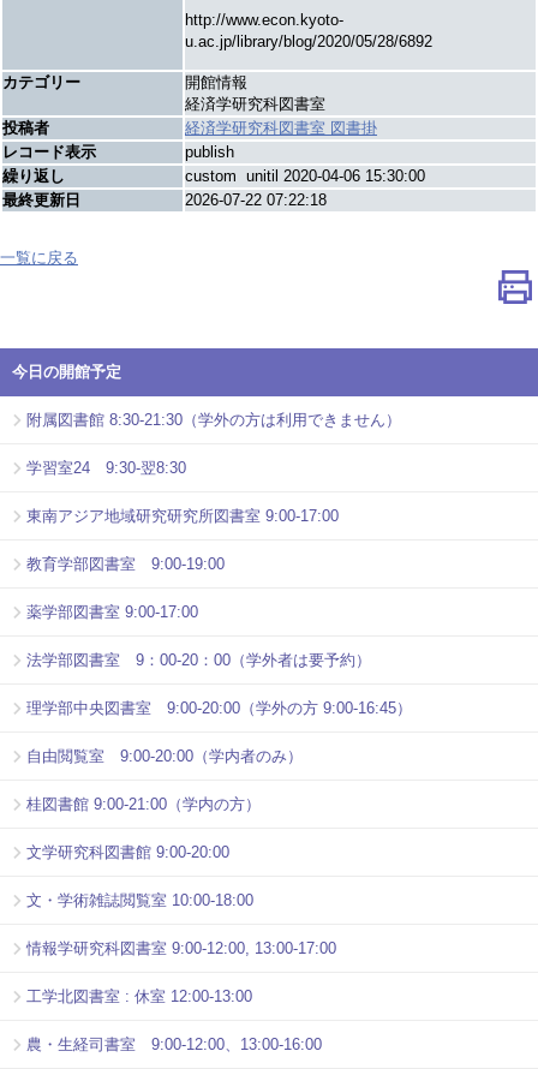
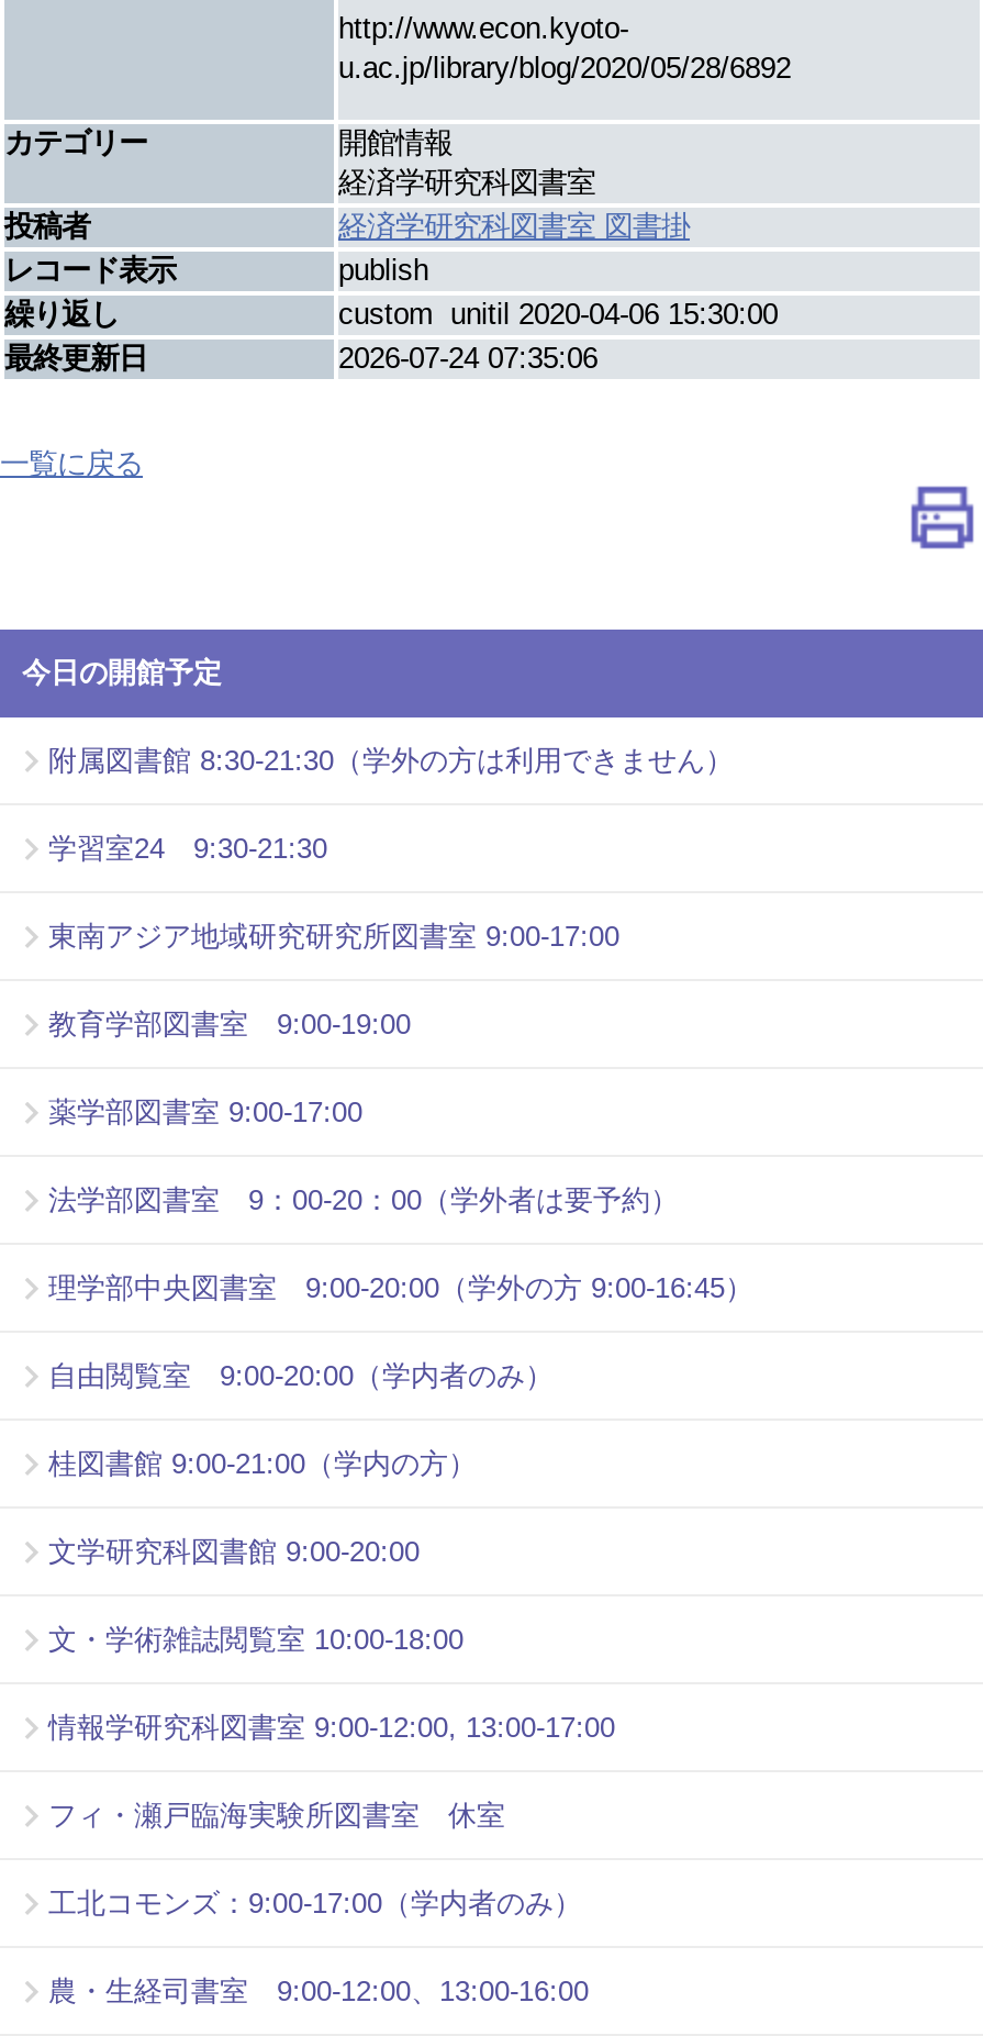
- 2026-07-22 07:22:18
+ 2026-07-24 07:35:06

- 学習室24 9:30-翌8:30
+ 学習室24 9:30-21:30

- 工学北図書室 : 休室 12:00-13:00
+ フィ・瀬戸臨海実験所図書室 休室
+ 工北コモンズ：9:00-17:00（学内者のみ）
